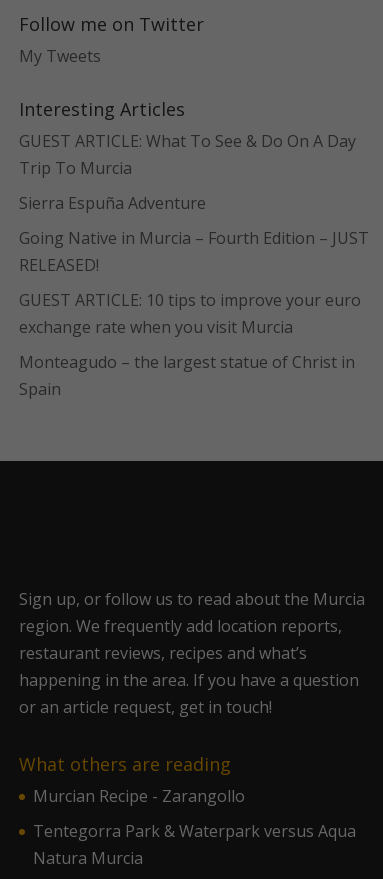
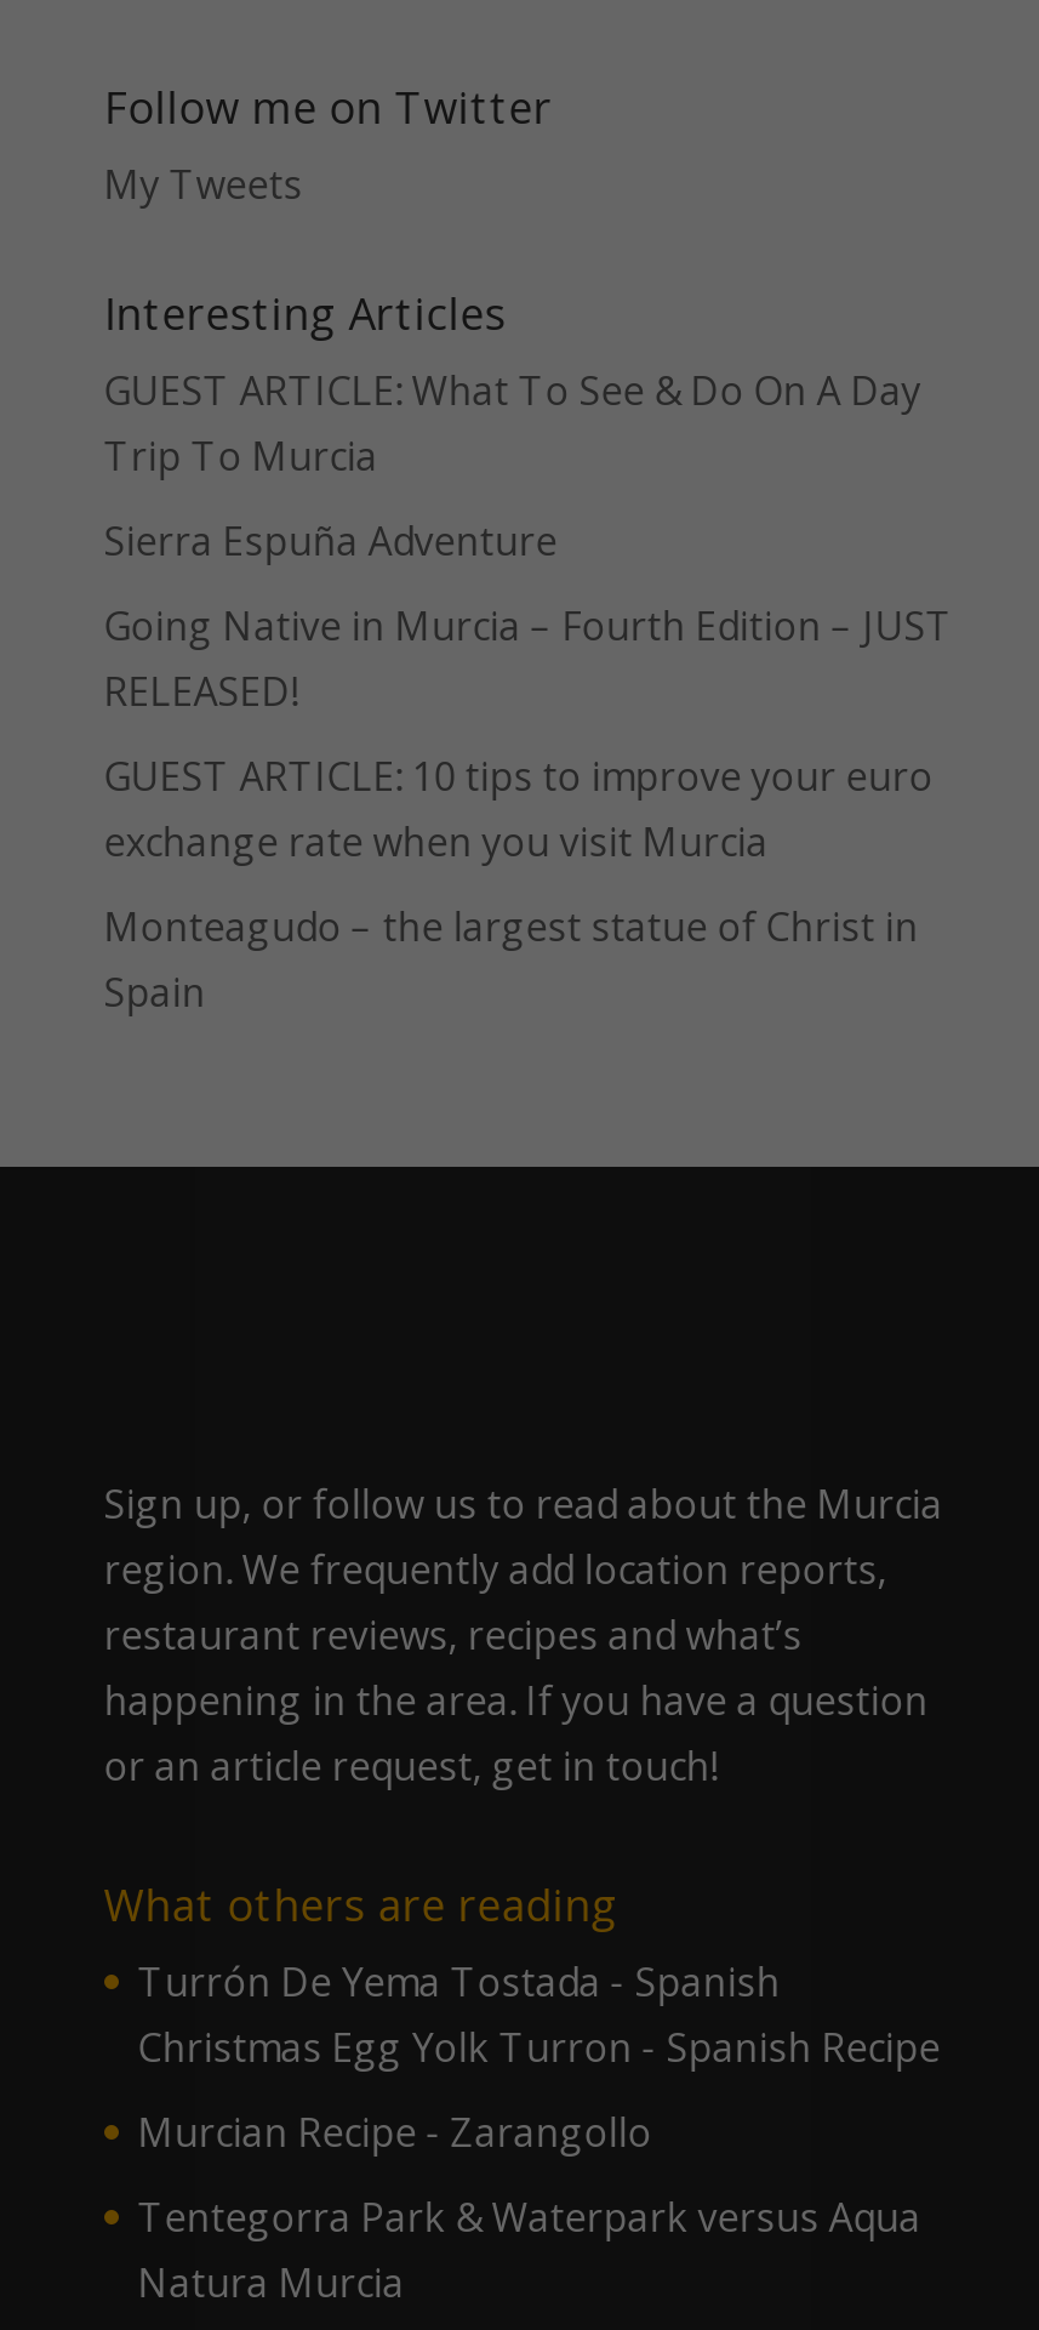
+ Turrón De Yema Tostada - Spanish
+ Christmas Egg Yolk Turron - Spanish Recipe
